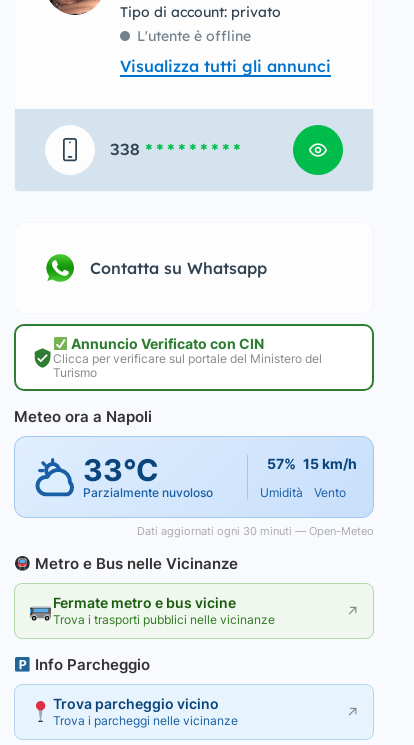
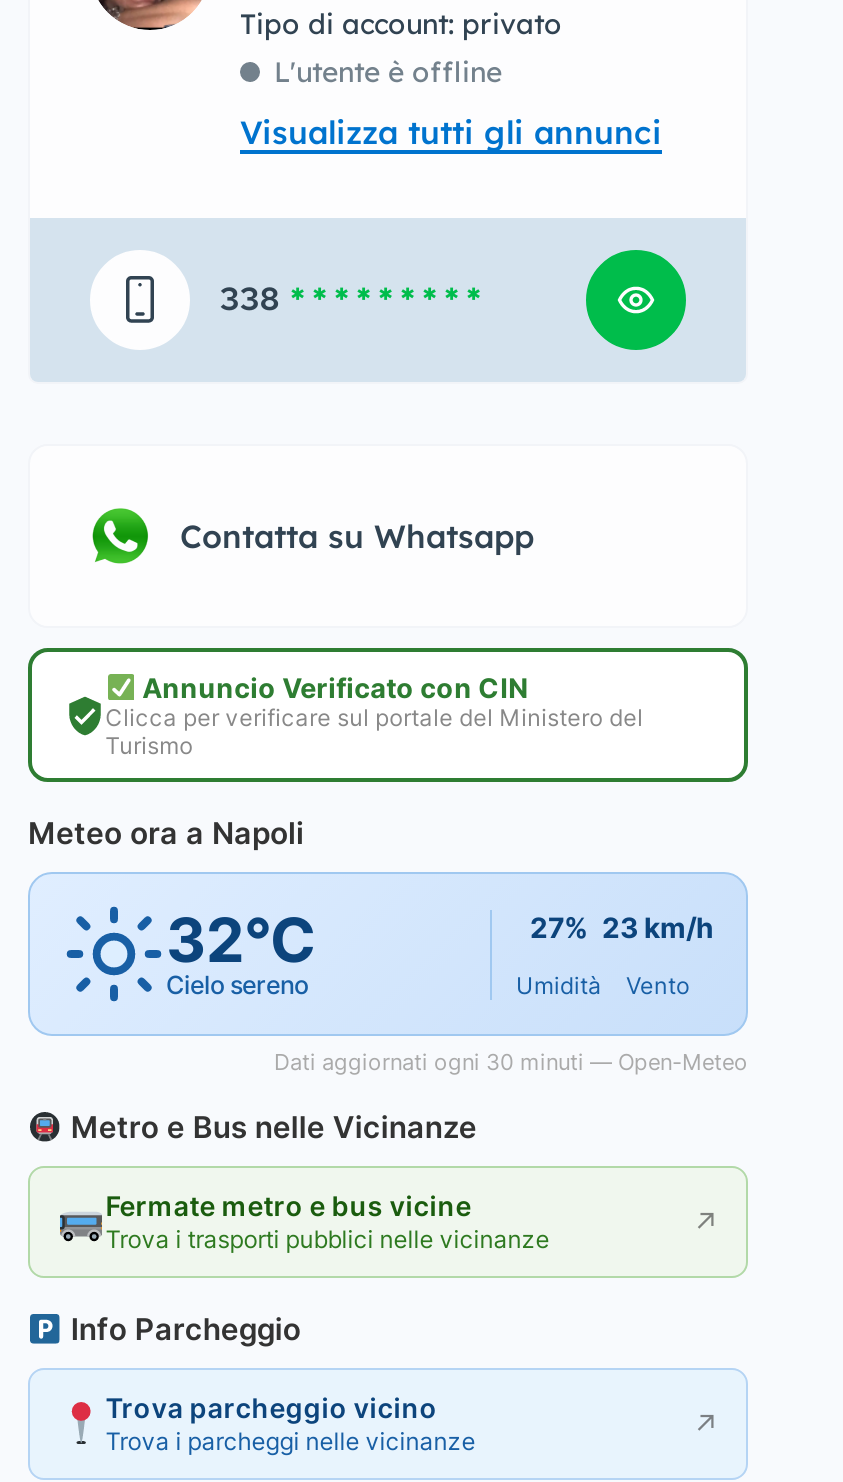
- [image]
- 33°C
- Parzialmente nuvoloso
+ [image]
+ 32°C
+ Cielo sereno

- 57%
+ 27%

- 15 km/h
+ 23 km/h
